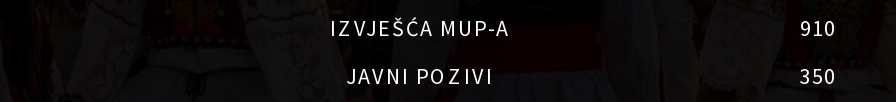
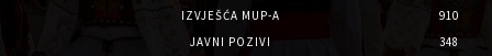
- 350
+ 348
